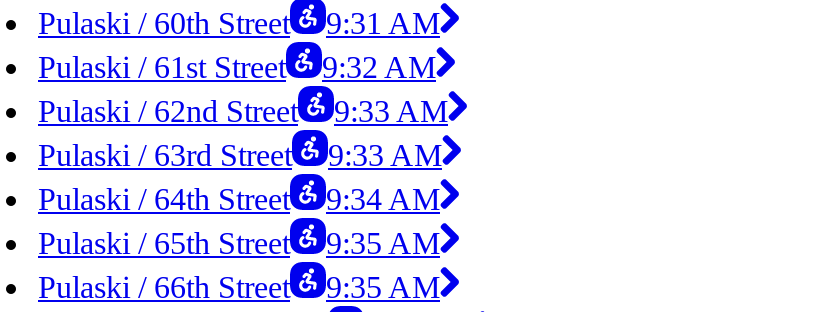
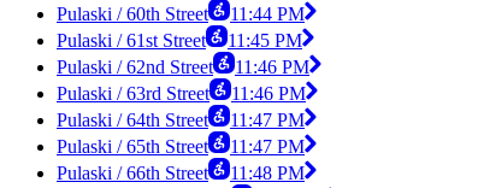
- Pulaski / 60th Street 9:31 AM
+ Pulaski / 60th Street 11:44 PM

- Pulaski / 61st Street 9:32 AM
+ Pulaski / 61st Street 11:45 PM

- Pulaski / 62nd Street 9:33 AM
+ Pulaski / 62nd Street 11:46 PM

- Pulaski / 63rd Street 9:33 AM
+ Pulaski / 63rd Street 11:46 PM

- Pulaski / 64th Street 9:34 AM
+ Pulaski / 64th Street 11:47 PM

- Pulaski / 65th Street 9:35 AM
+ Pulaski / 65th Street 11:47 PM

- Pulaski / 66th Street 9:35 AM
+ Pulaski / 66th Street 11:48 PM
